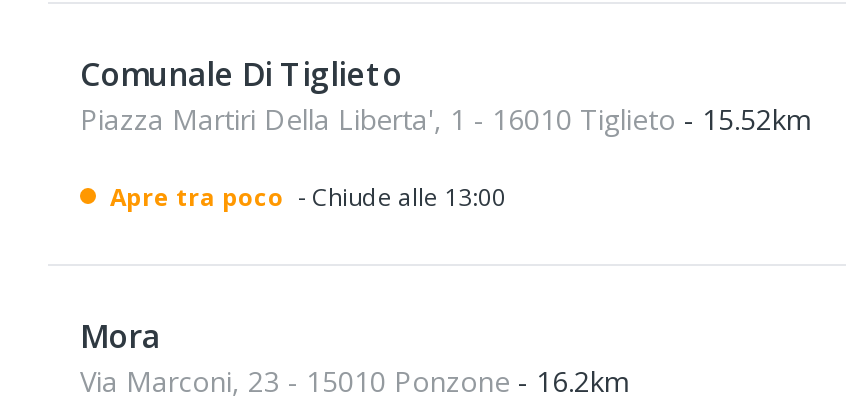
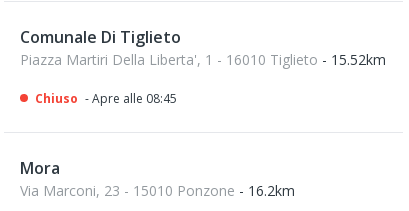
- Apre tra poco - Chiude alle 13:00
+ Chiuso - Apre alle 08:45
